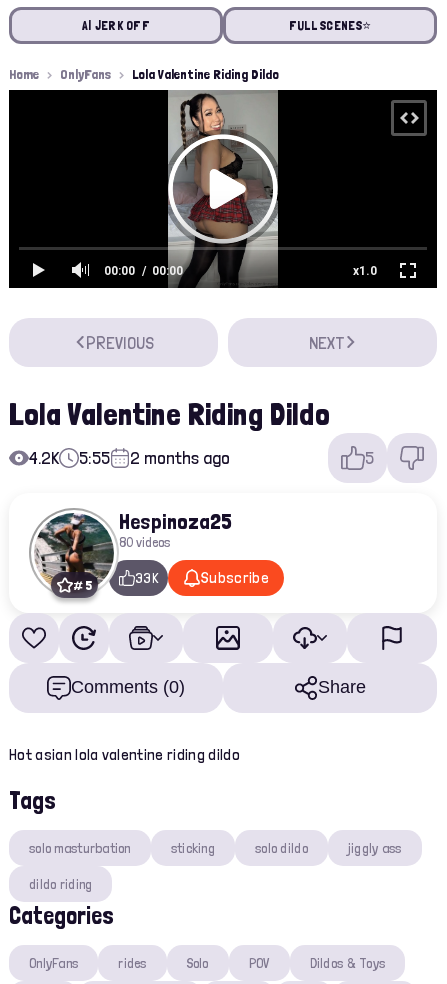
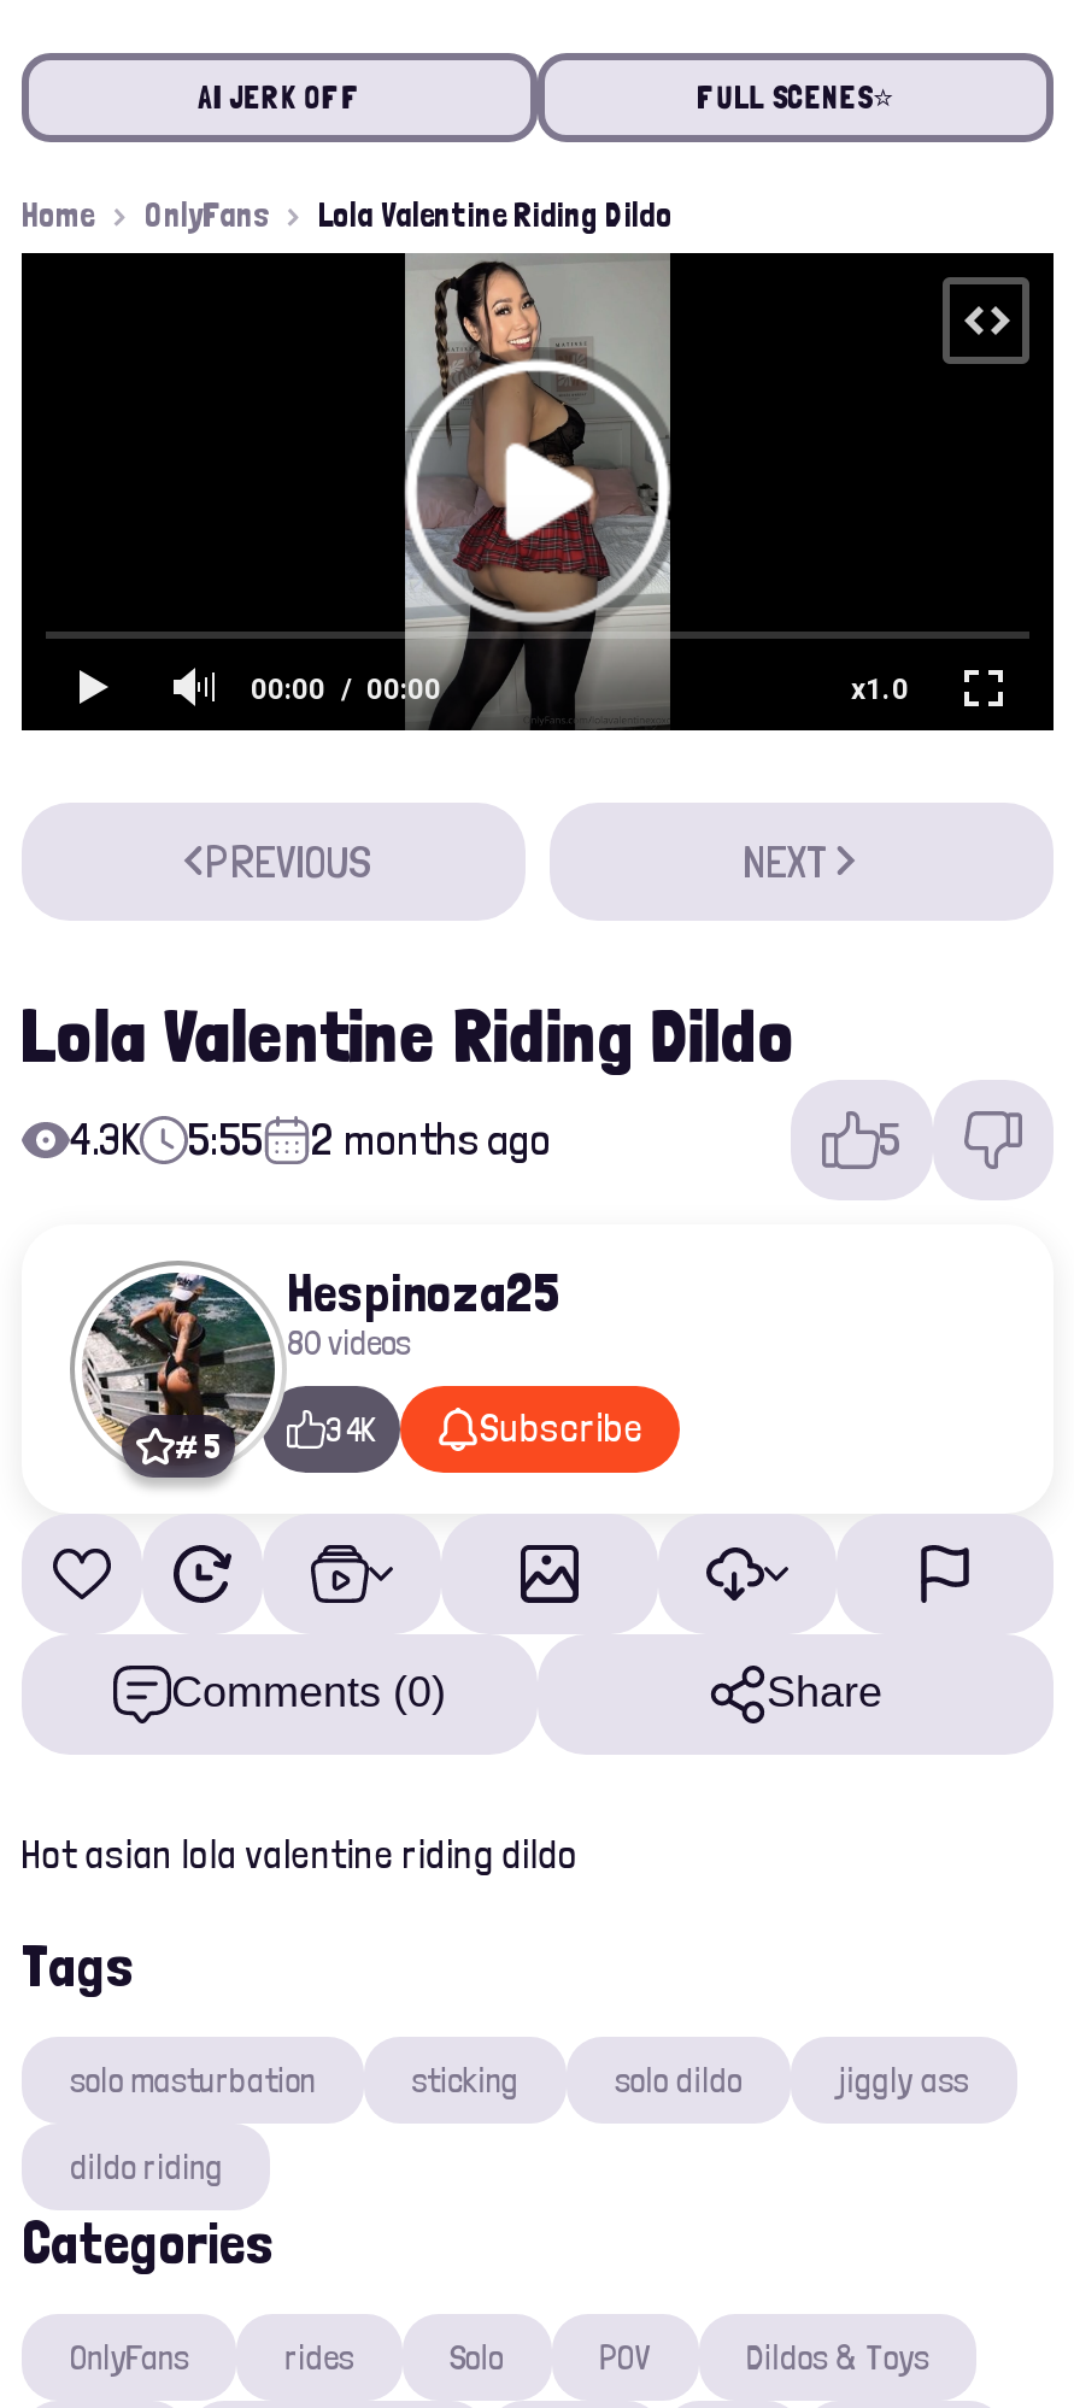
- 4.2K 5:55 2 months ago
+ 4.3K 5:55 2 months ago

- 33K
+ 34K
